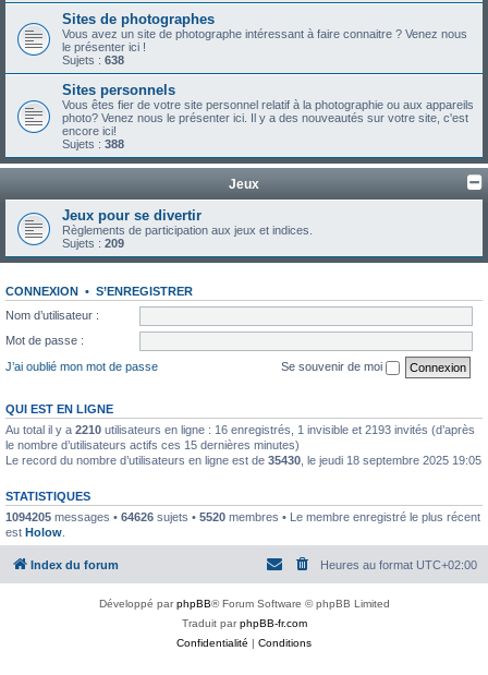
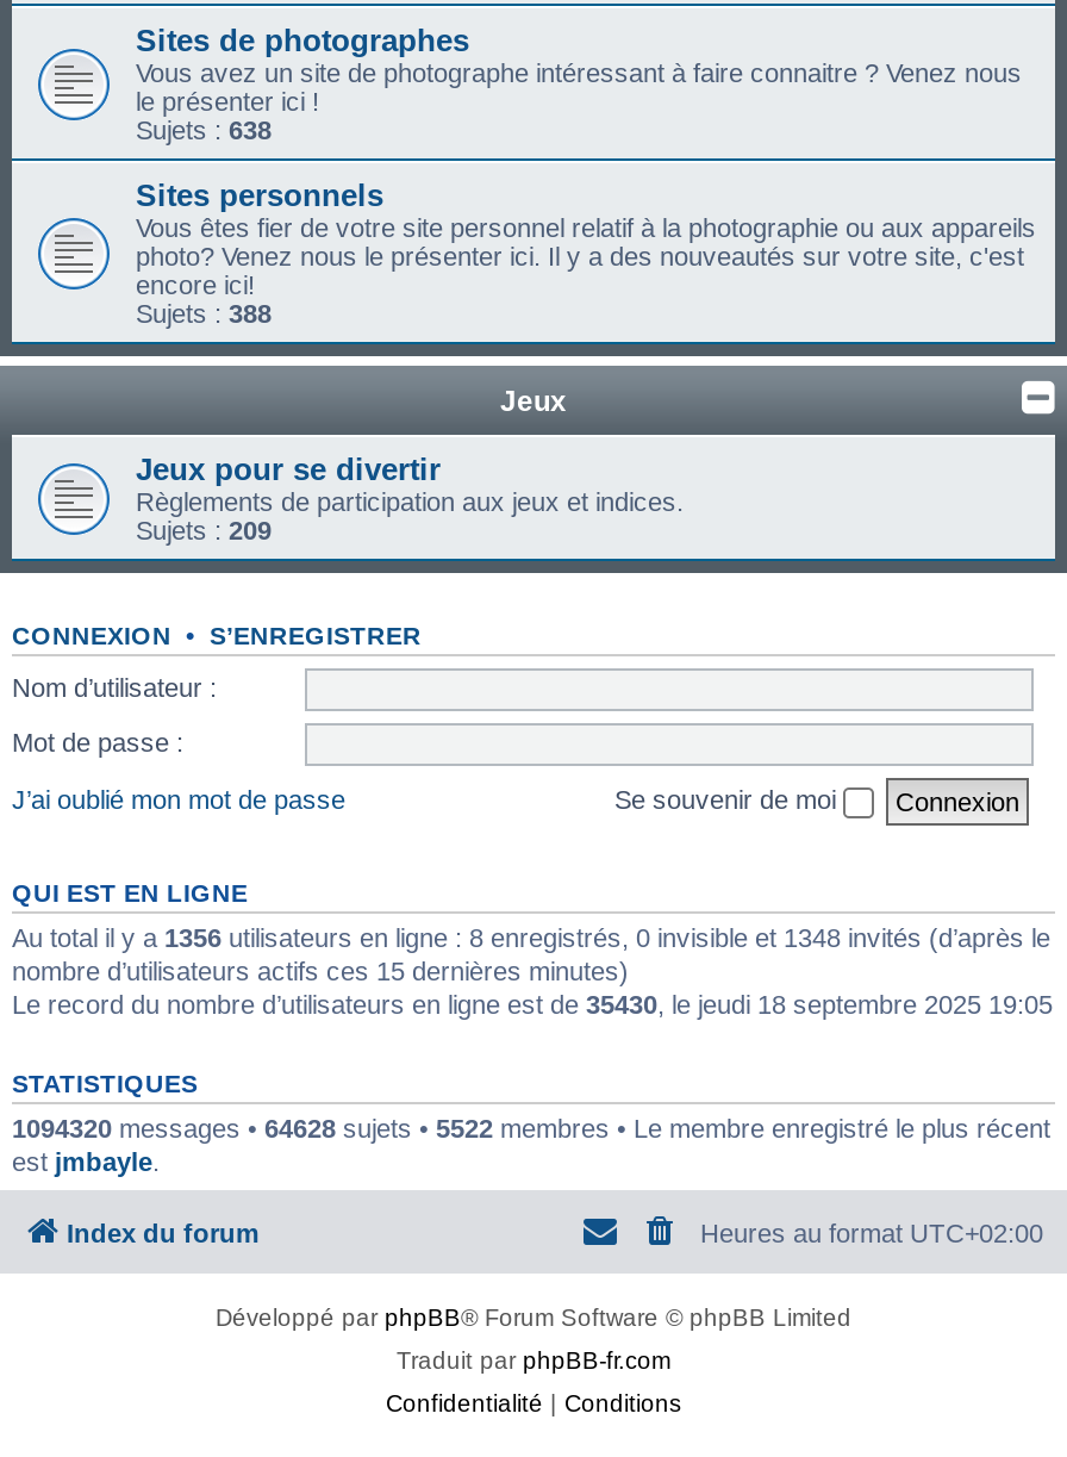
- Au total il y a 2210 utilisateurs en ligne : 16 enregistrés, 1 invisible et 2193 invités (d’après
- le nombre d’utilisateurs actifs ces 15 dernières minutes)
+ Au total il y a 1356 utilisateurs en ligne : 8 enregistrés, 0 invisible et 1348 invités (d’après le
+ nombre d’utilisateurs actifs ces 15 dernières minutes)

- 1094205 messages • 64626 sujets • 5520 membres • Le membre enregistré le plus récent
+ 1094320 messages • 64628 sujets • 5522 membres • Le membre enregistré le plus récent

- est Holow.
+ est jmbayle.
